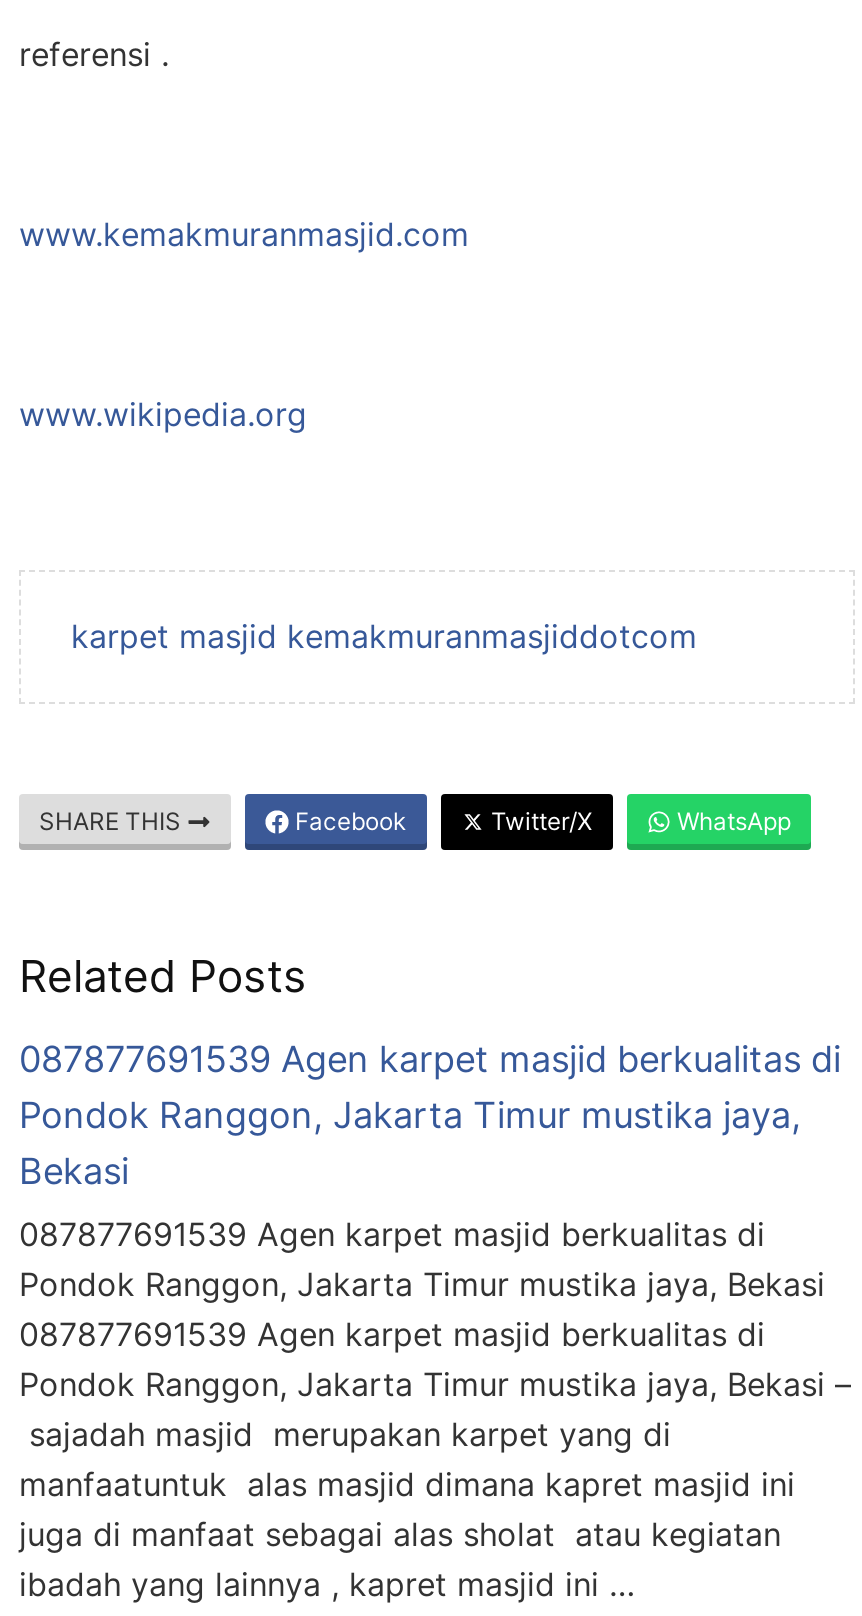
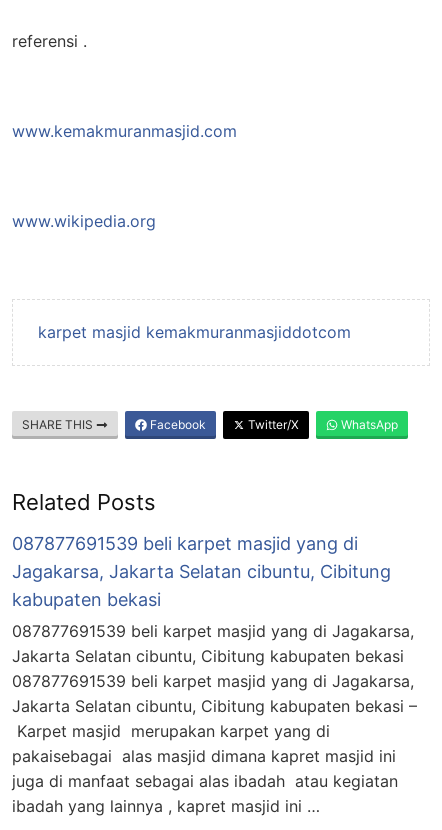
- 087877691539 Agen karpet masjid berkualitas di
- Pondok Ranggon, Jakarta Timur mustika jaya,
- Bekasi
+ 087877691539 beli karpet masjid yang di
+ Jagakarsa, Jakarta Selatan cibuntu, Cibitung
+ kabupaten bekasi

- 087877691539 Agen karpet masjid berkualitas di
- Pondok Ranggon, Jakarta Timur mustika jaya, Bekasi
- 087877691539 Agen karpet masjid berkualitas di
- Pondok Ranggon, Jakarta Timur mustika jaya, Bekasi –
- sajadah masjid merupakan karpet yang di
- manfaatuntuk alas masjid dimana kapret masjid ini
- juga di manfaat sebagai alas sholat atau kegiatan
+ 087877691539 beli karpet masjid yang di Jagakarsa,
+ Jakarta Selatan cibuntu, Cibitung kabupaten bekasi
+ 087877691539 beli karpet masjid yang di Jagakarsa,
+ Jakarta Selatan cibuntu, Cibitung kabupaten bekasi –
+ Karpet masjid merupakan karpet yang di
+ pakaisebagai alas masjid dimana kapret masjid ini
+ juga di manfaat sebagai alas ibadah atau kegiatan
